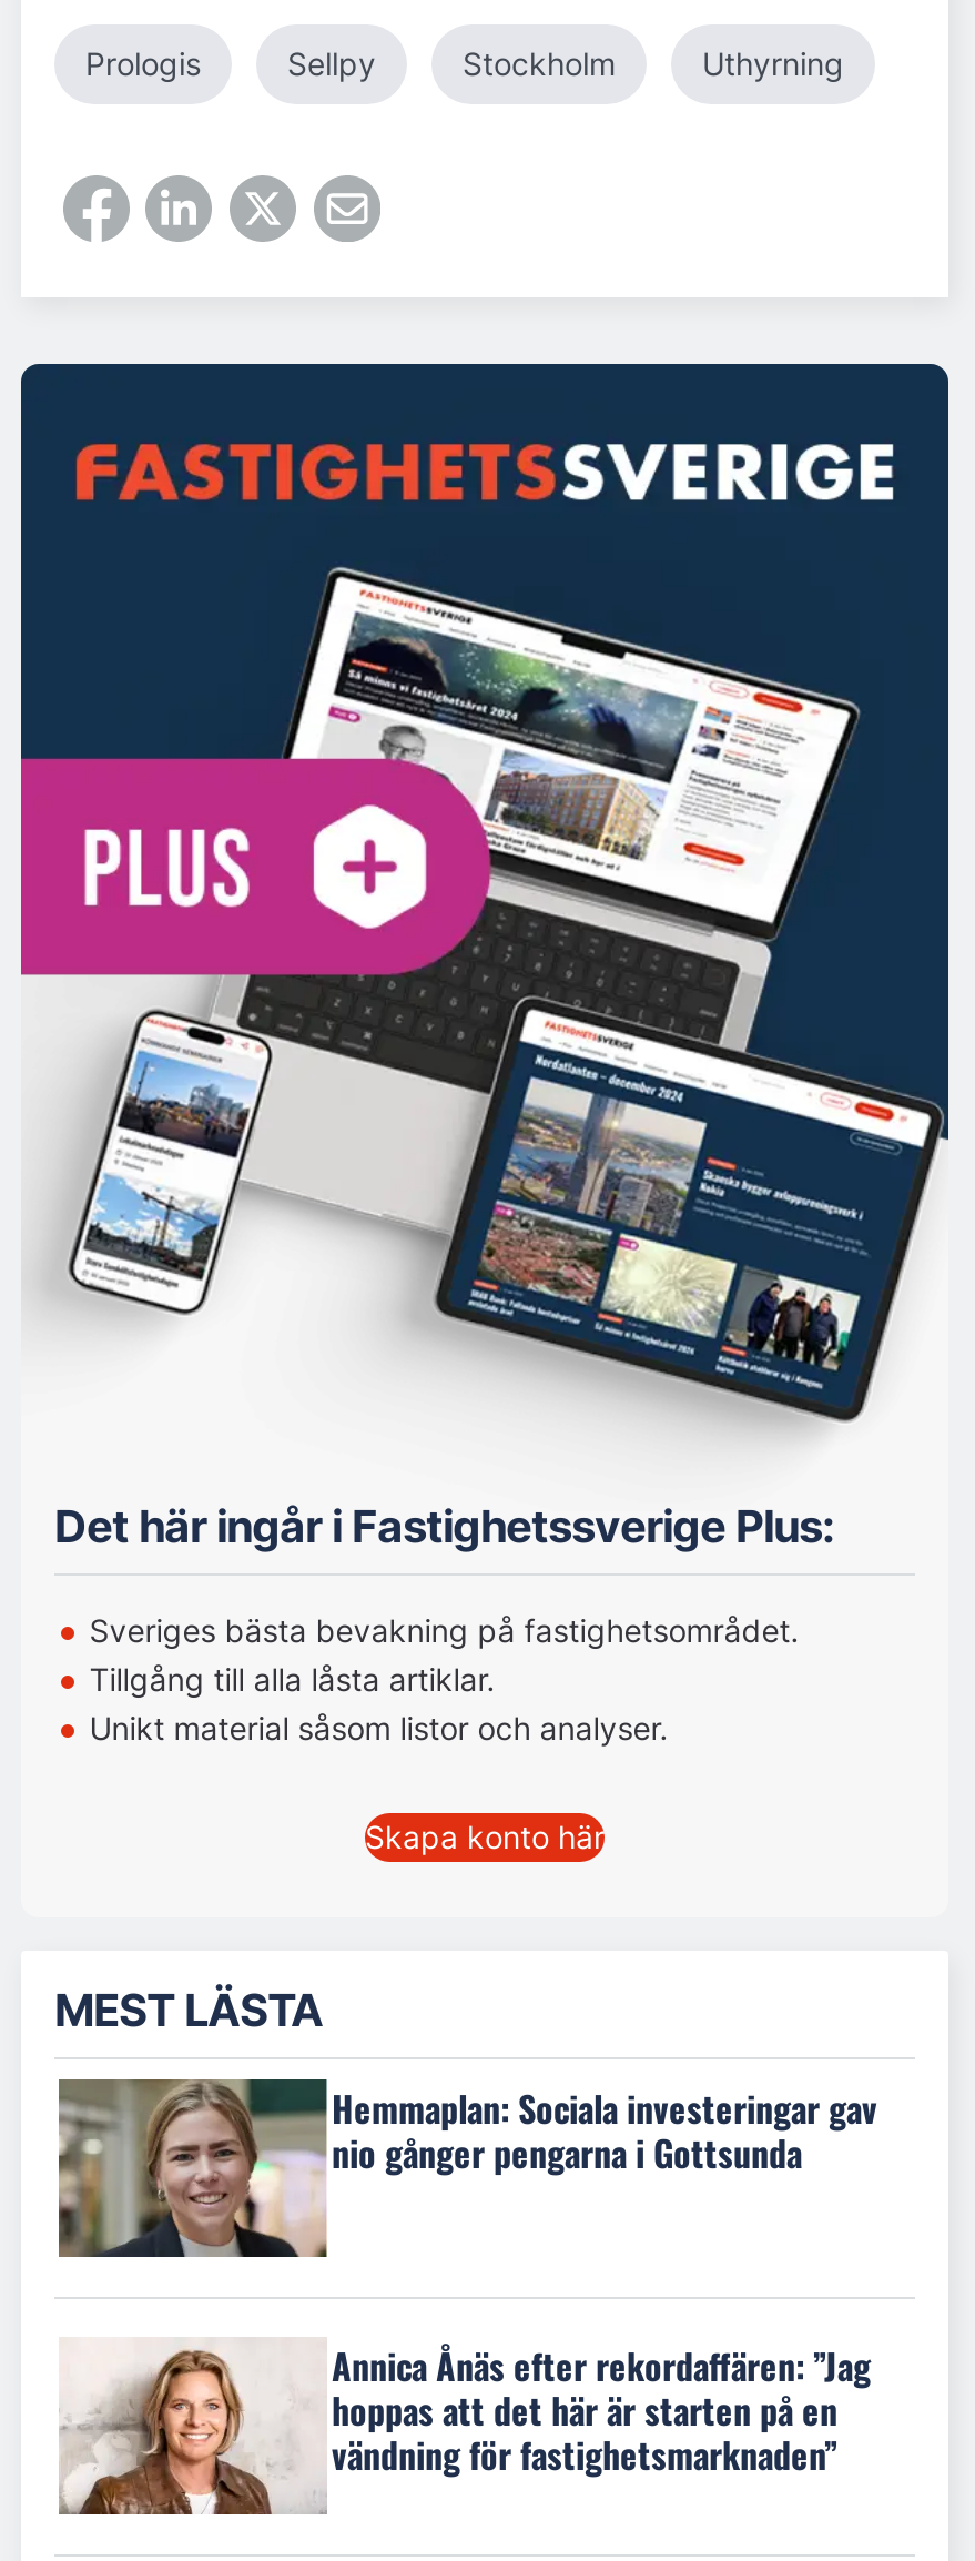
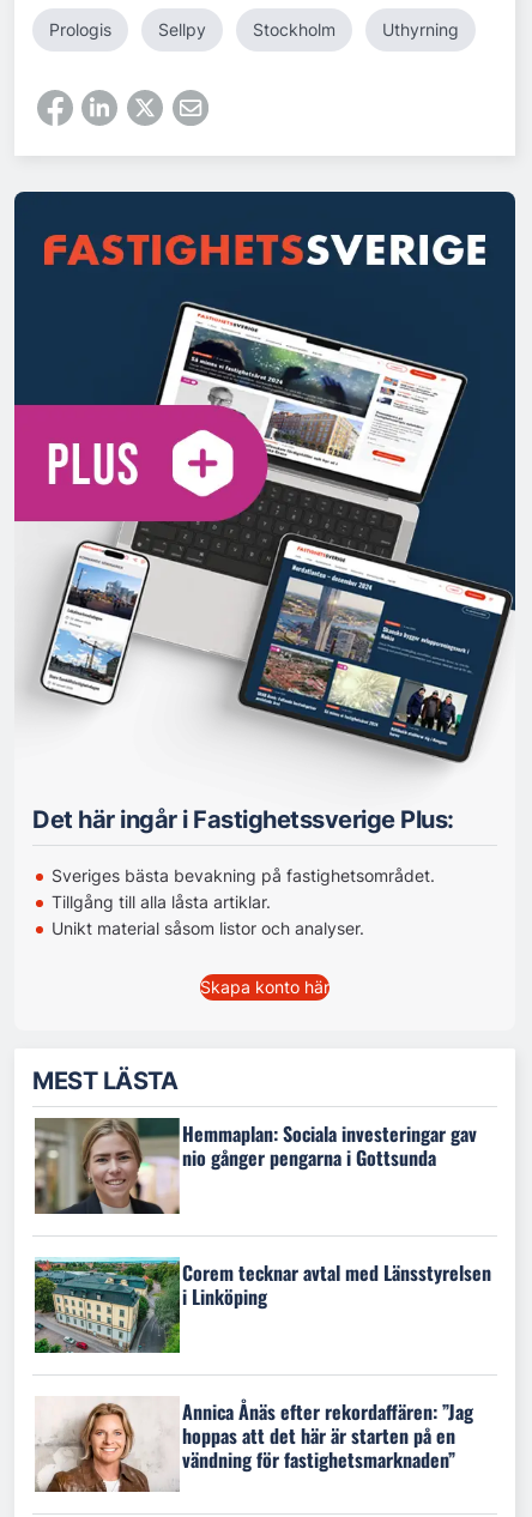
+ [image]
+ Corem tecknar avtal med Länsstyrelsen
+ i Linköping
